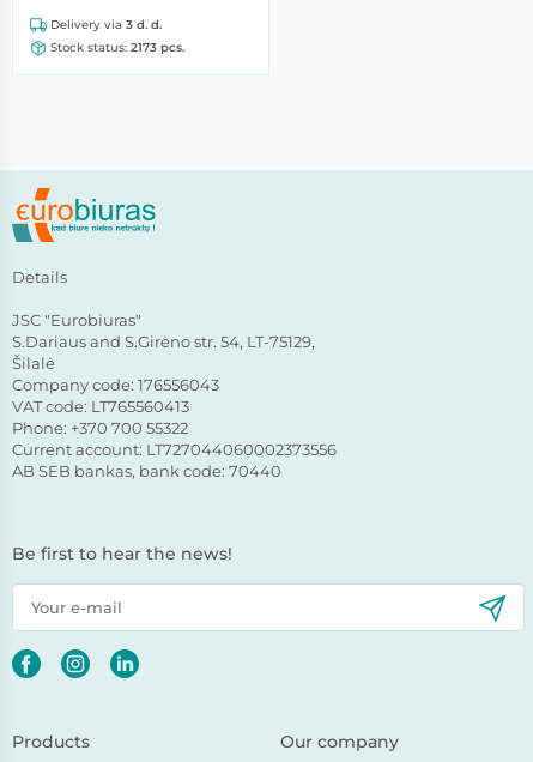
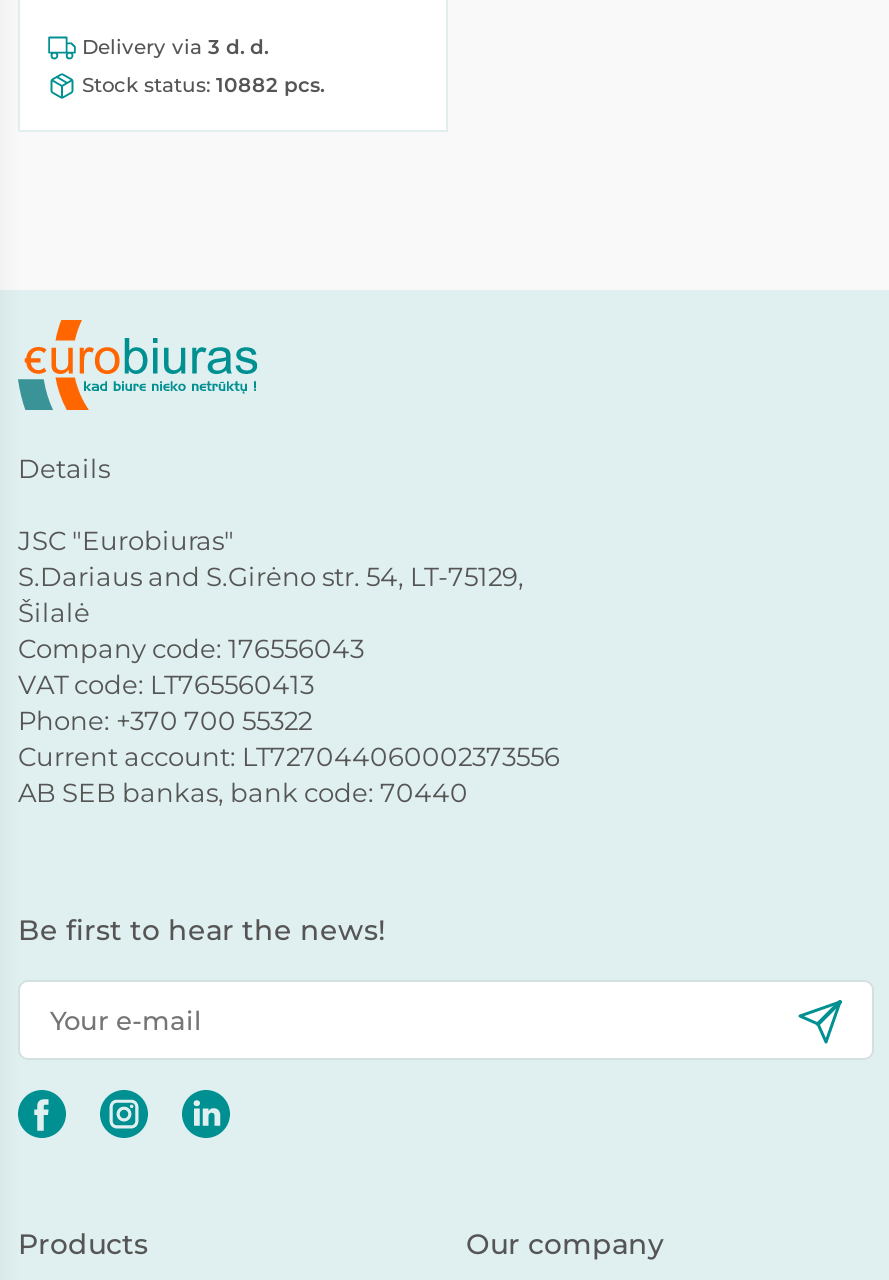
- Stock status: 2173 pcs.
+ Stock status: 10882 pcs.
